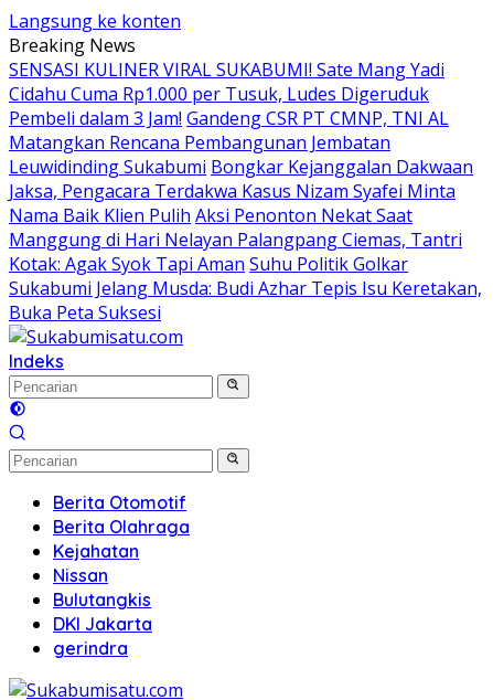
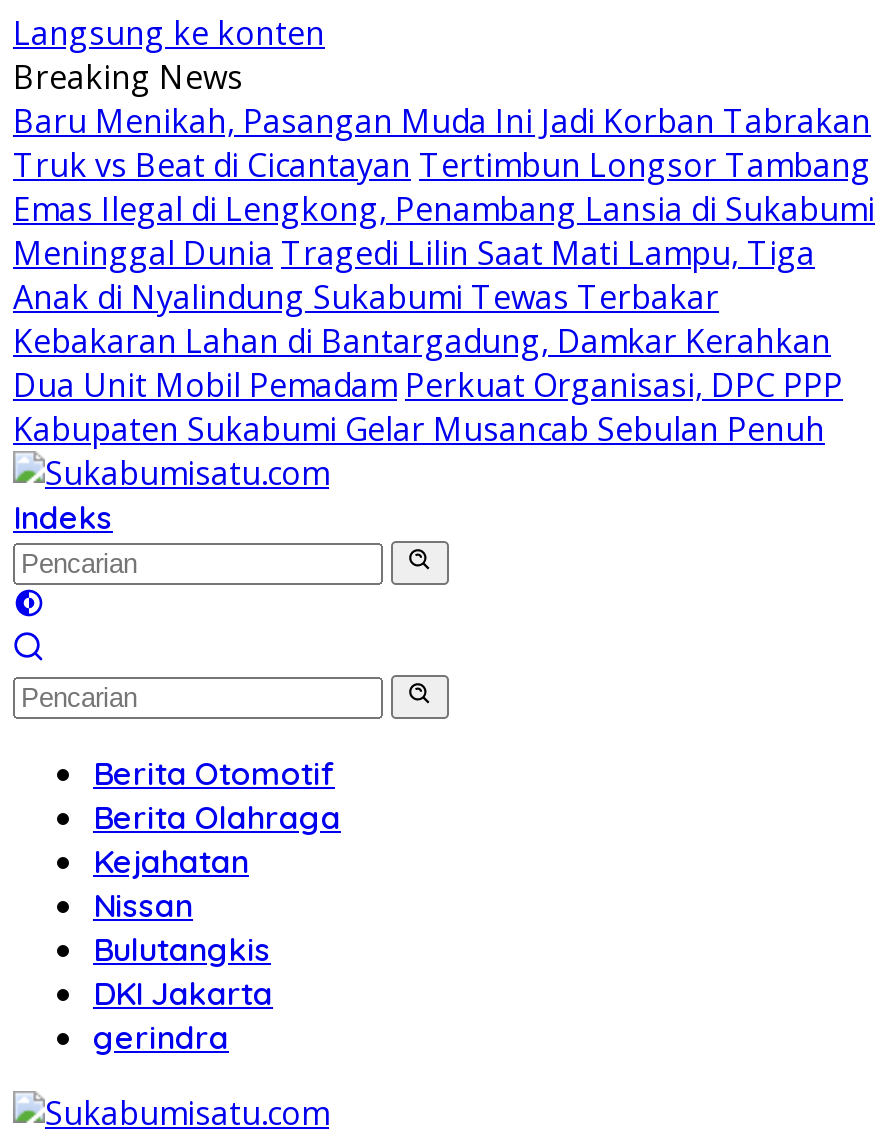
- SENSASI KULINER VIRAL SUKABUMI! Sate Mang Yadi
- Cidahu Cuma Rp1.000 per Tusuk, Ludes Digeruduk
- Pembeli dalam 3 Jam! Gandeng CSR PT CMNP, TNI AL
- Matangkan Rencana Pembangunan Jembatan
- Leuwidinding Sukabumi Bongkar Kejanggalan Dakwaan
- Jaksa, Pengacara Terdakwa Kasus Nizam Syafei Minta
- Nama Baik Klien Pulih Aksi Penonton Nekat Saat
- Manggung di Hari Nelayan Palangpang Ciemas, Tantri
- Kotak: Agak Syok Tapi Aman Suhu Politik Golkar
- Sukabumi Jelang Musda: Budi Azhar Tepis Isu Keretakan,
- Buka Peta Suksesi
+ Baru Menikah, Pasangan Muda Ini Jadi Korban Tabrakan
+ Truk vs Beat di Cicantayan Tertimbun Longsor Tambang
+ Emas Ilegal di Lengkong, Penambang Lansia di Sukabumi
+ Meninggal Dunia Tragedi Lilin Saat Mati Lampu, Tiga
+ Anak di Nyalindung Sukabumi Tewas Terbakar
+ Kebakaran Lahan di Bantargadung, Damkar Kerahkan
+ Dua Unit Mobil Pemadam Perkuat Organisasi, DPC PPP
+ Kabupaten Sukabumi Gelar Musancab Sebulan Penuh
